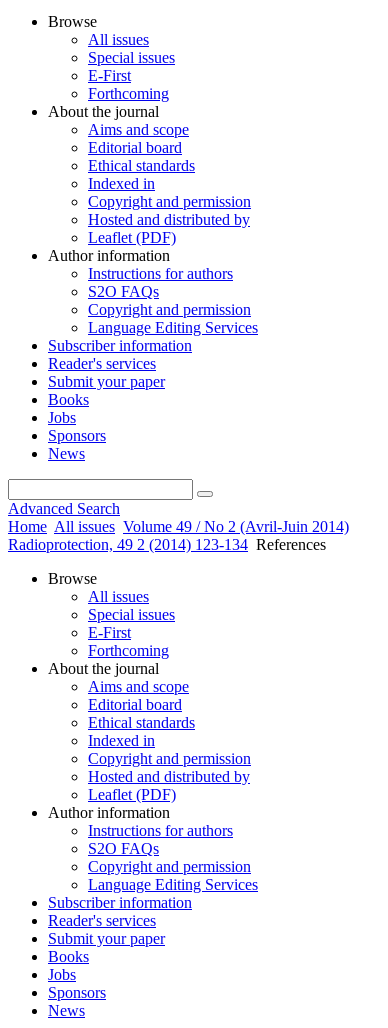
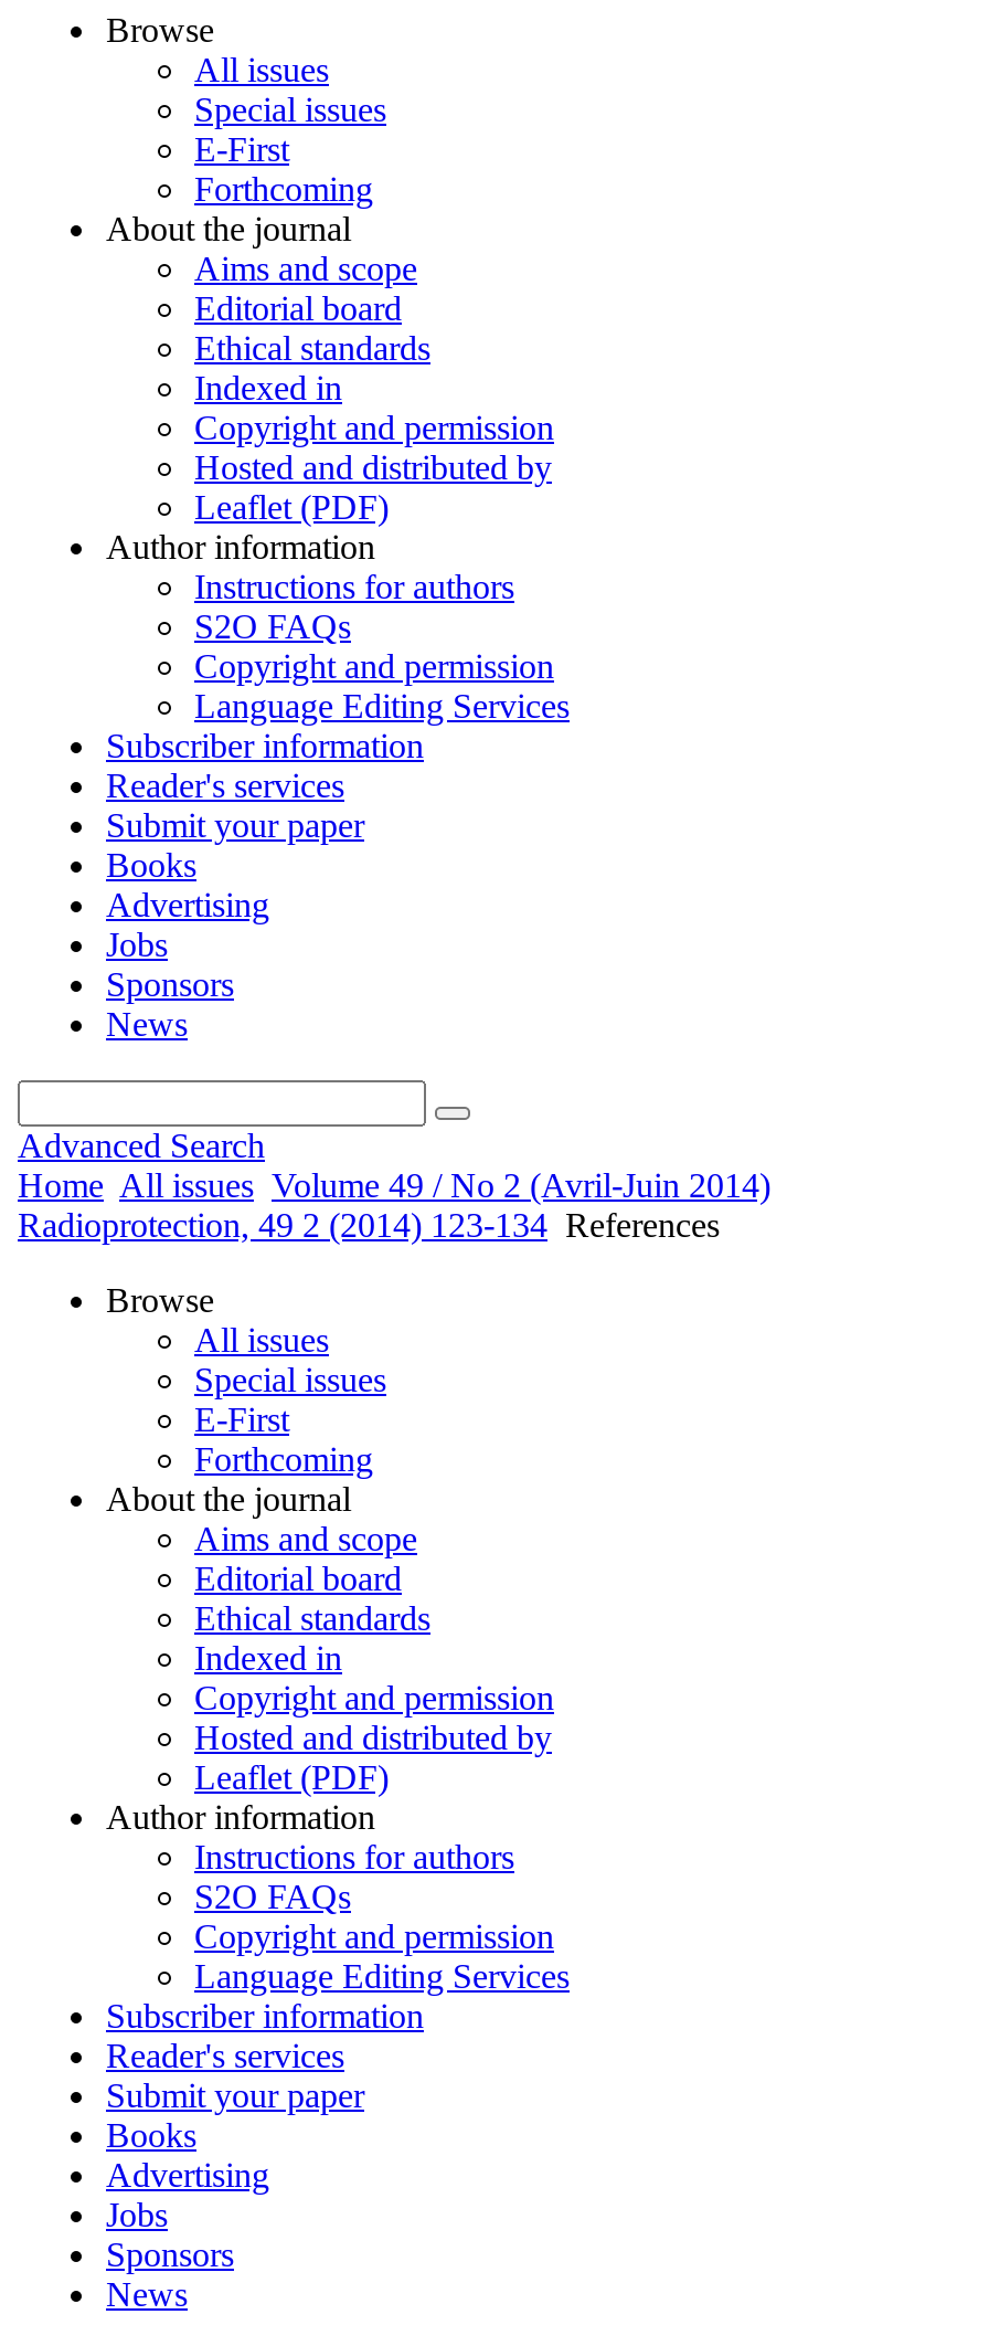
+ Advertising

+ Advertising
